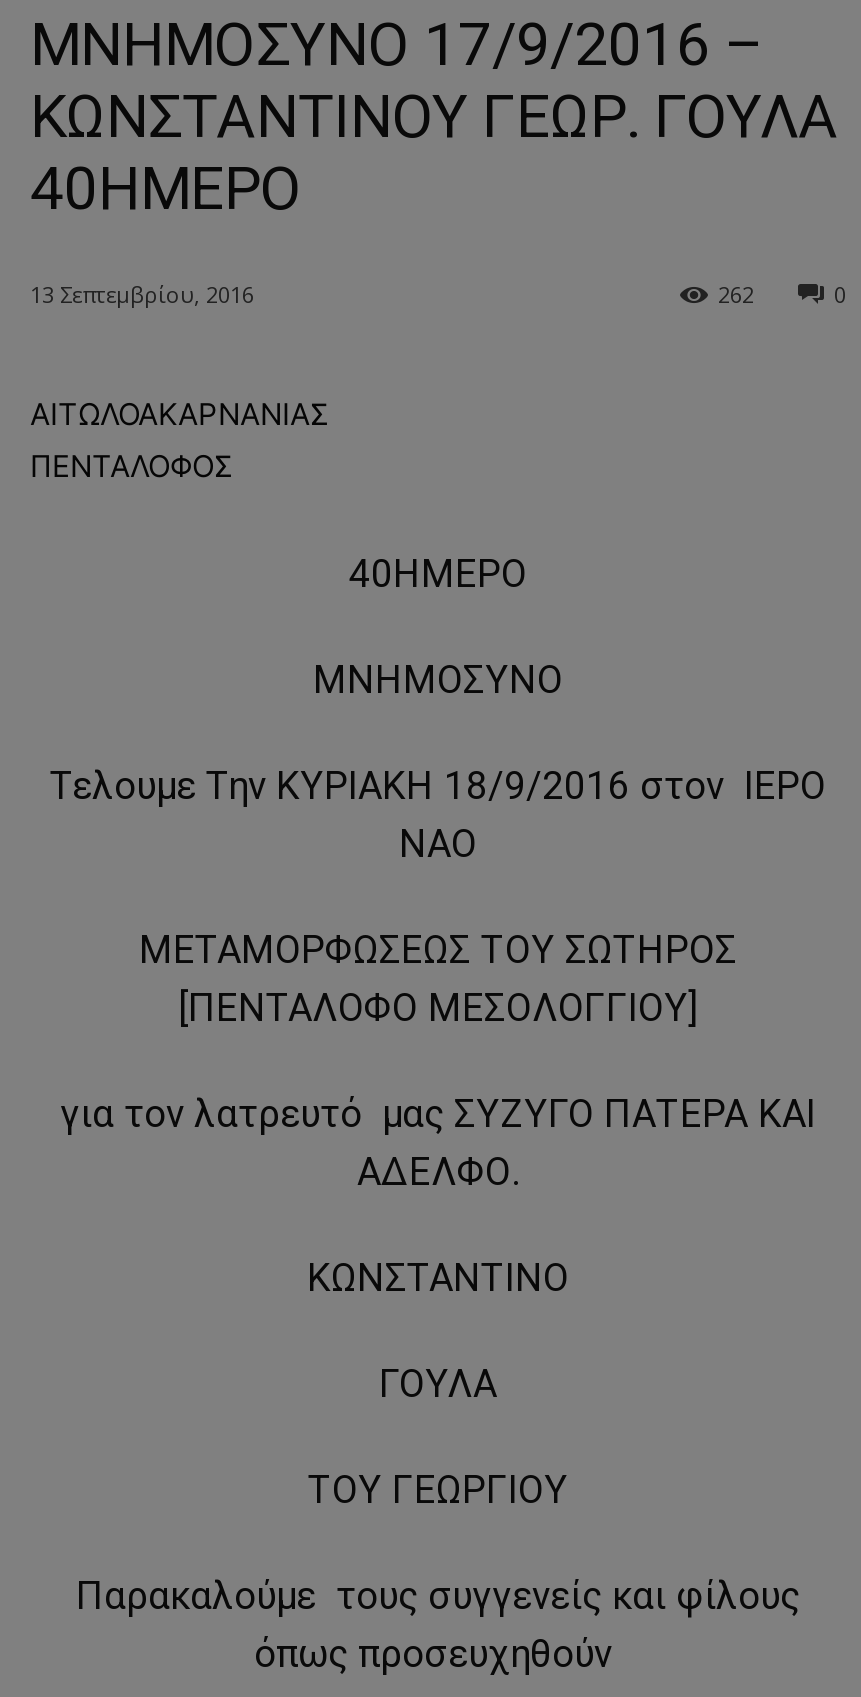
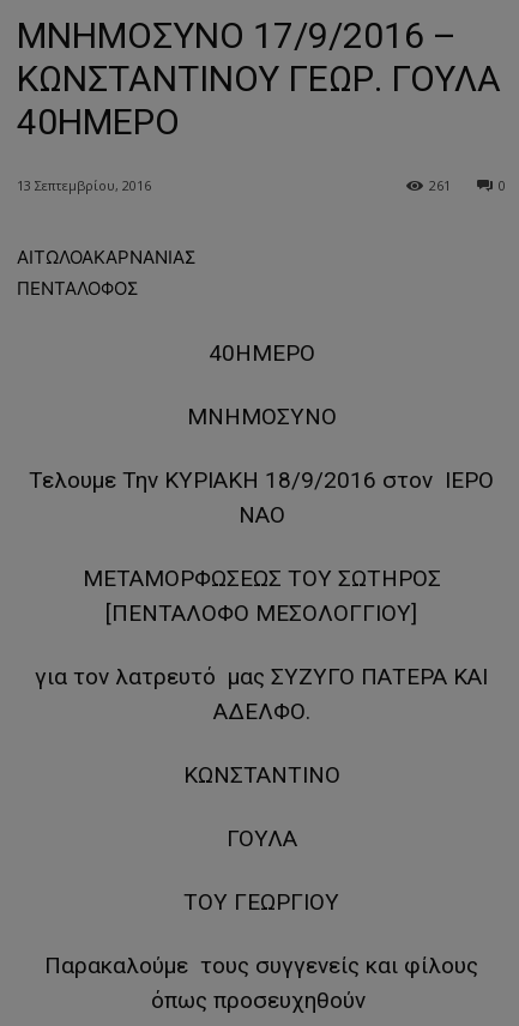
- 262
+ 261
